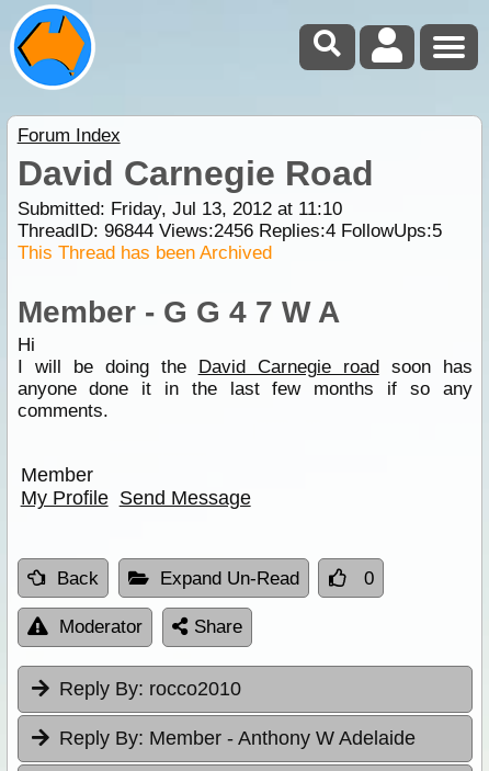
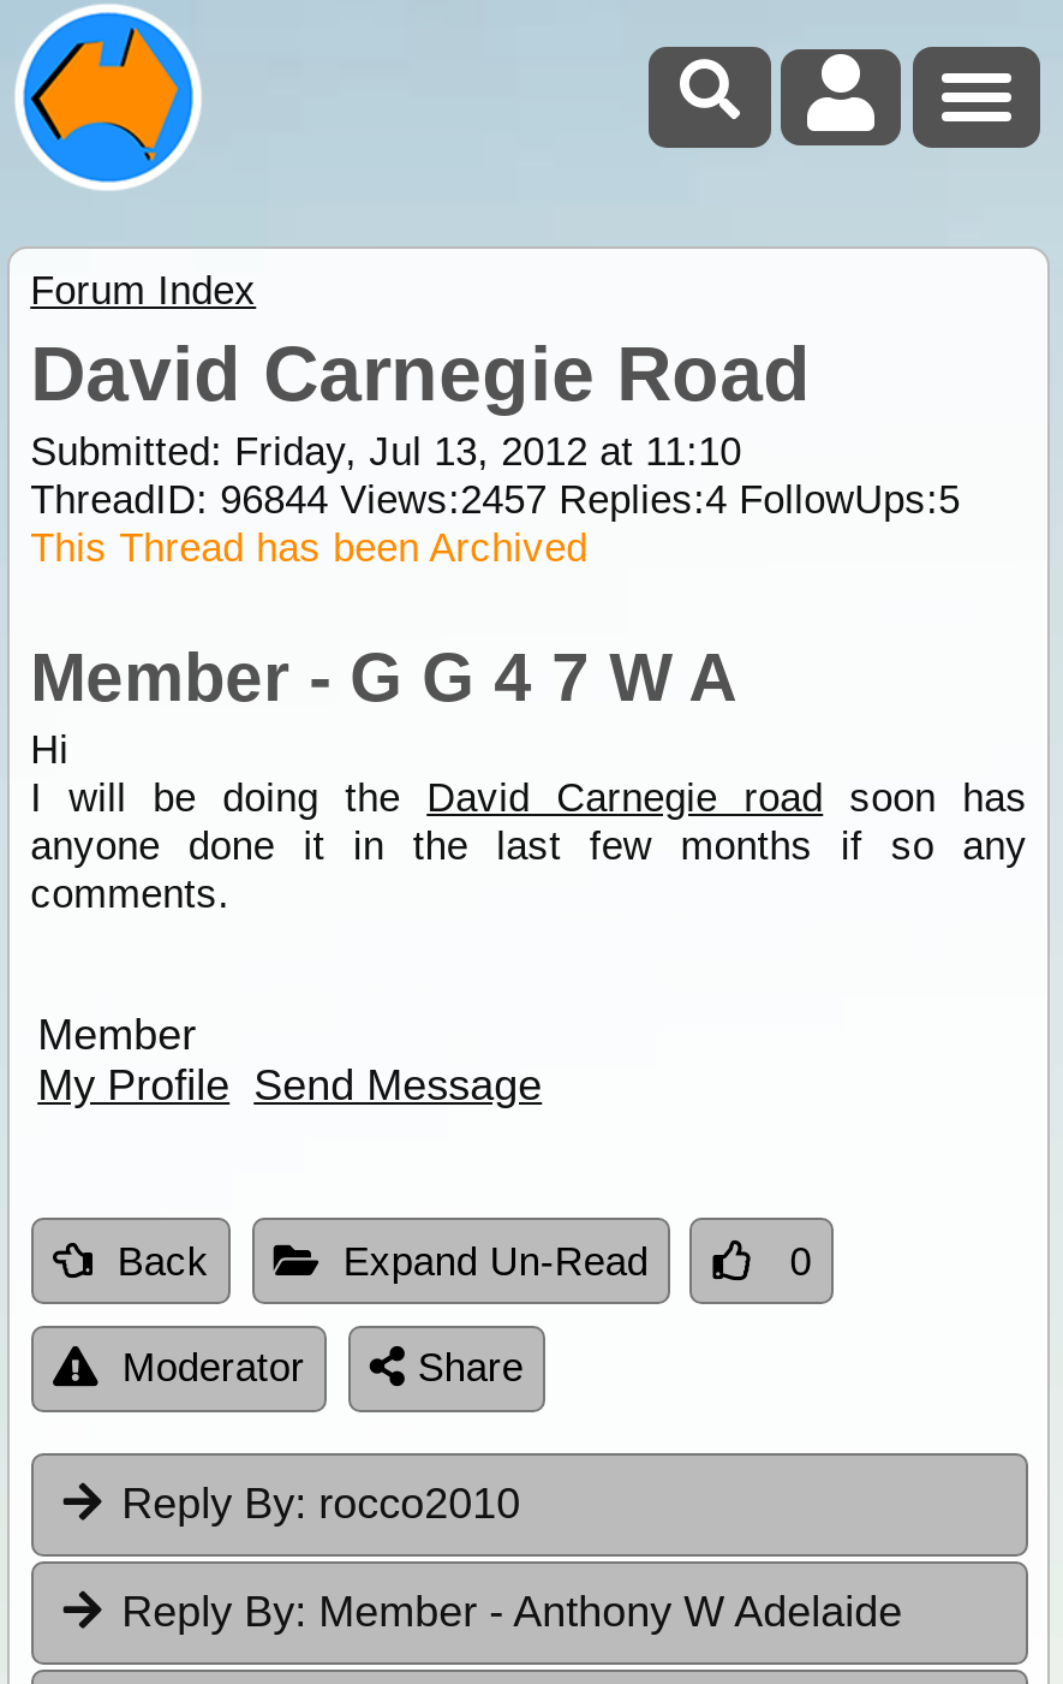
- ThreadID: 96844 Views:2456 Replies:4 FollowUps:5
+ ThreadID: 96844 Views:2457 Replies:4 FollowUps:5
